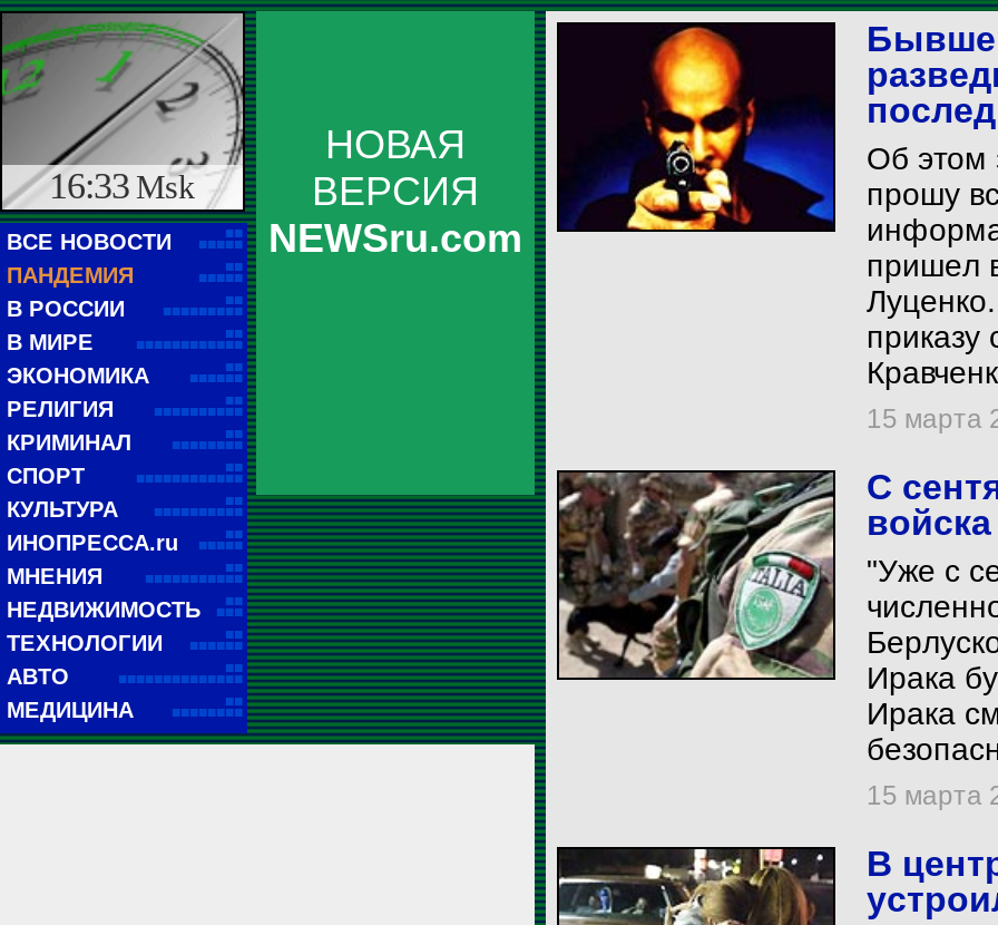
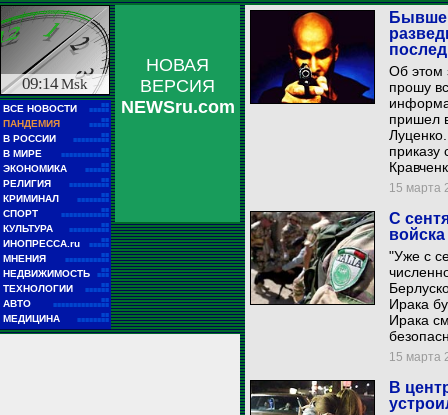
- 16:33 Msk
+ 09:14 Msk
